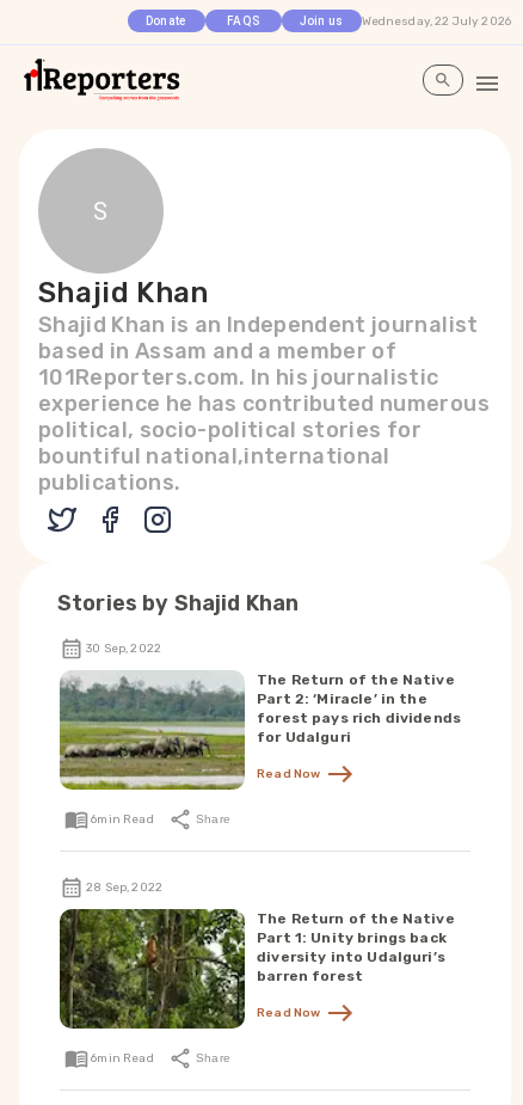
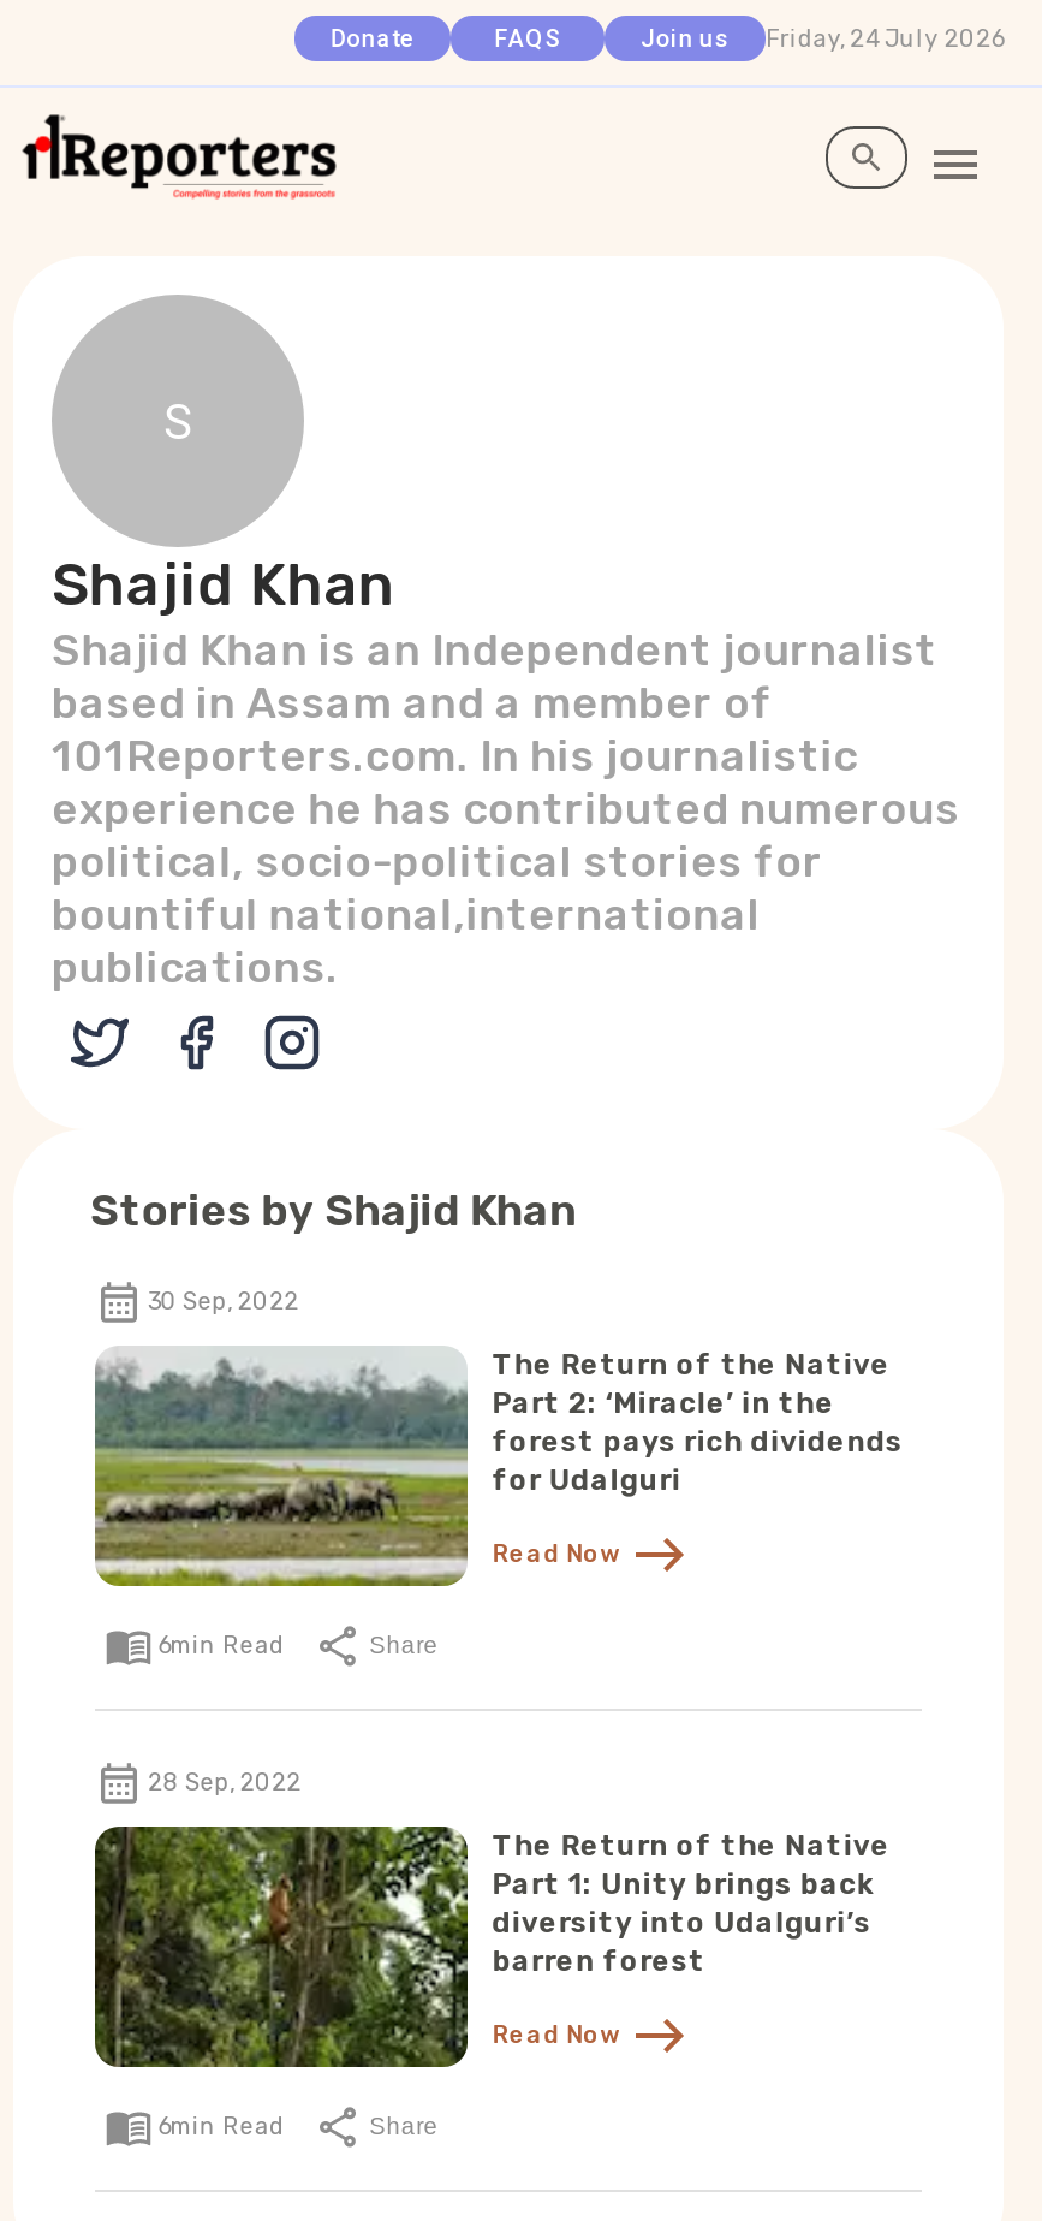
- Wednesday, 22 July 2026
+ Friday, 24 July 2026
